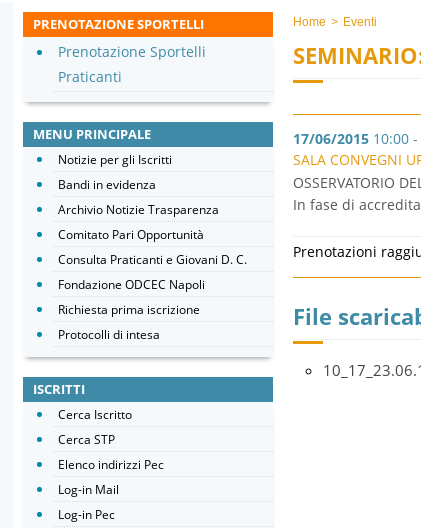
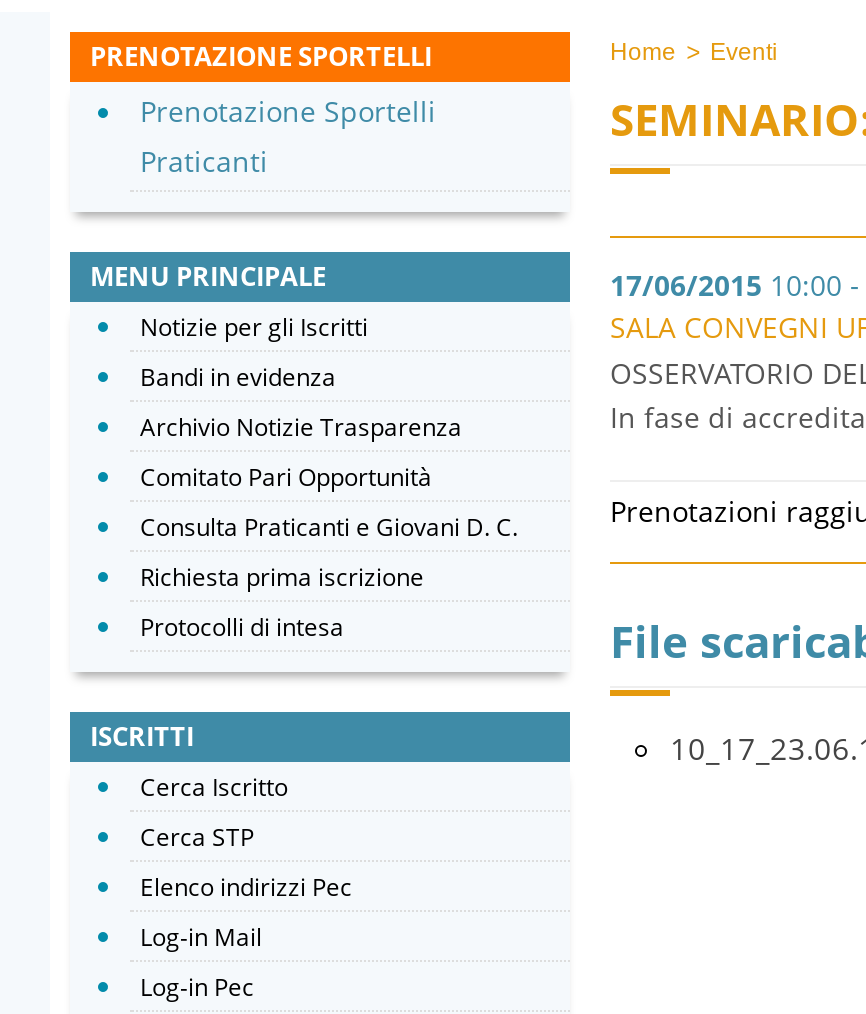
- Fondazione ODCEC Napoli
